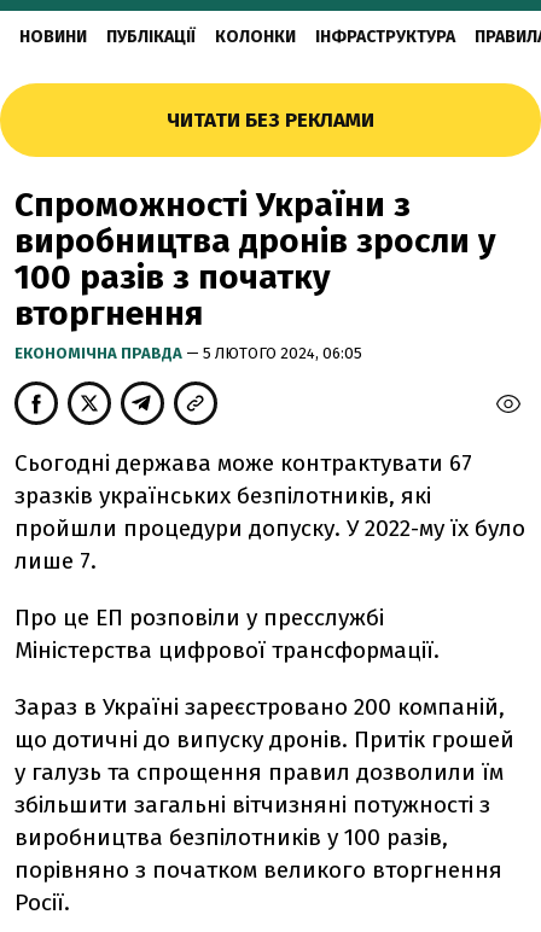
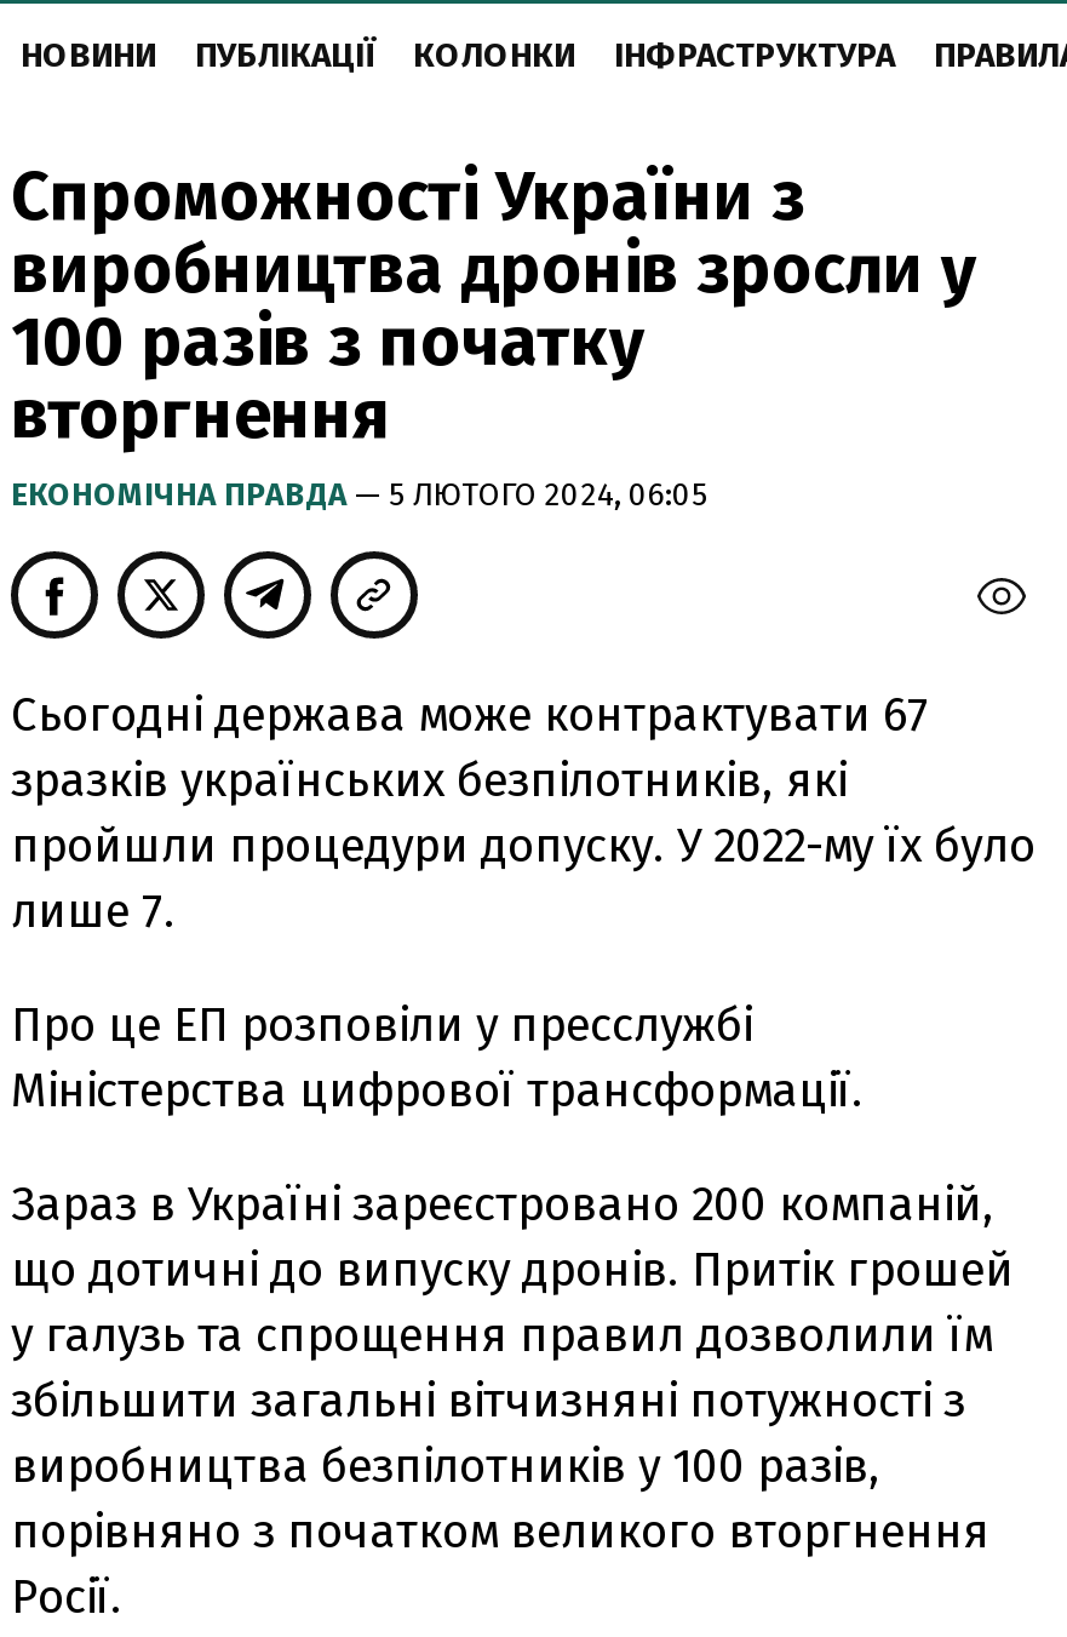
- ЧИТАТИ БЕЗ РЕКЛАМИ
